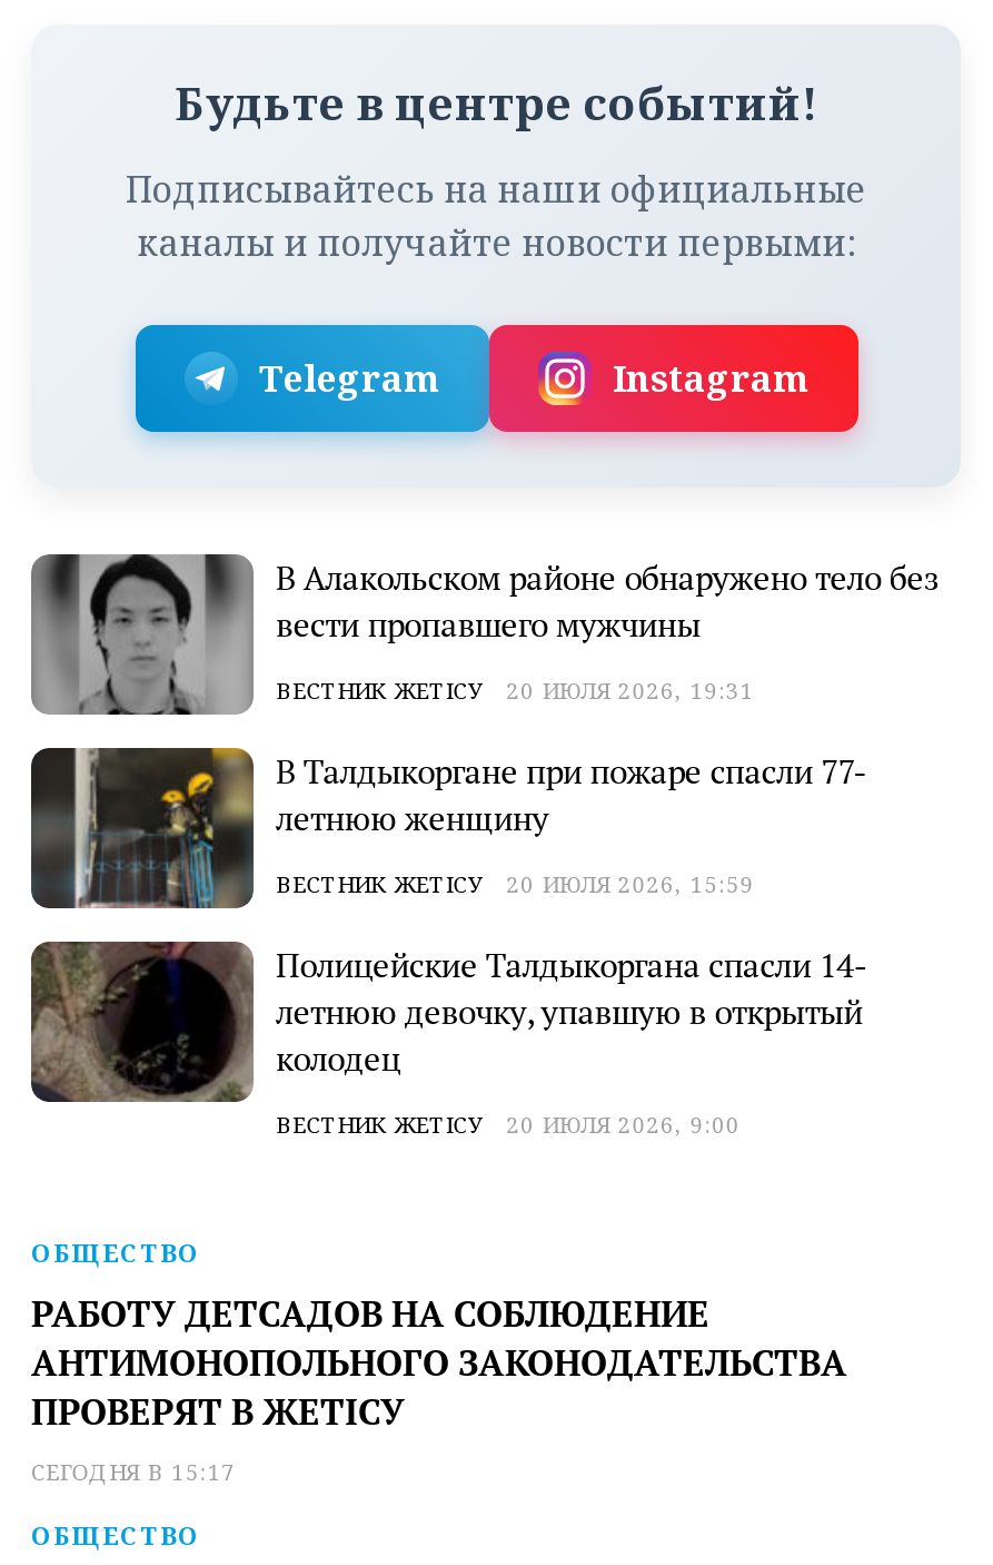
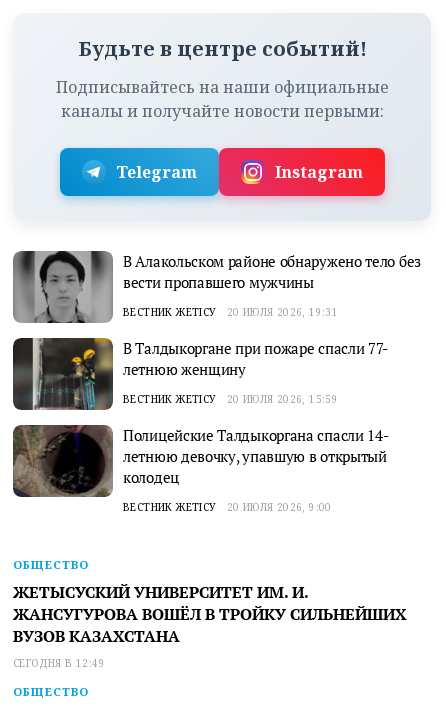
- РАБОТУ ДЕТСАДОВ НА СОБЛЮДЕНИЕ
- АНТИМОНОПОЛЬНОГО ЗАКОНОДАТЕЛЬСТВА
- ПРОВЕРЯТ В ЖЕТІСУ
- СЕГОДНЯ В 15:17
+ ЖЕТЫСУСКИЙ УНИВЕРСИТЕТ ИМ. И.
+ ЖАНСУГУРОВА ВОШЁЛ В ТРОЙКУ СИЛЬНЕЙШИХ
+ ВУЗОВ КАЗАХСТАНА
+ СЕГОДНЯ В 12:49
